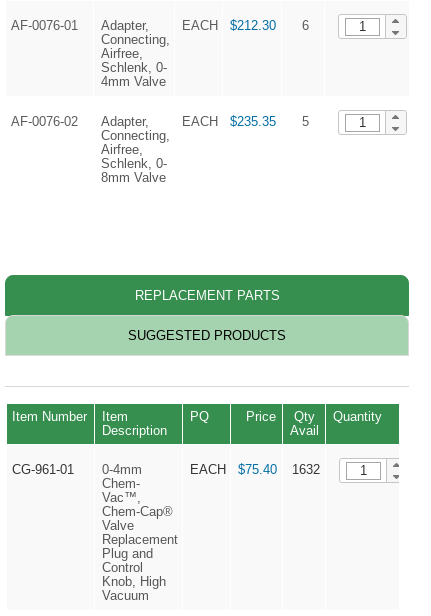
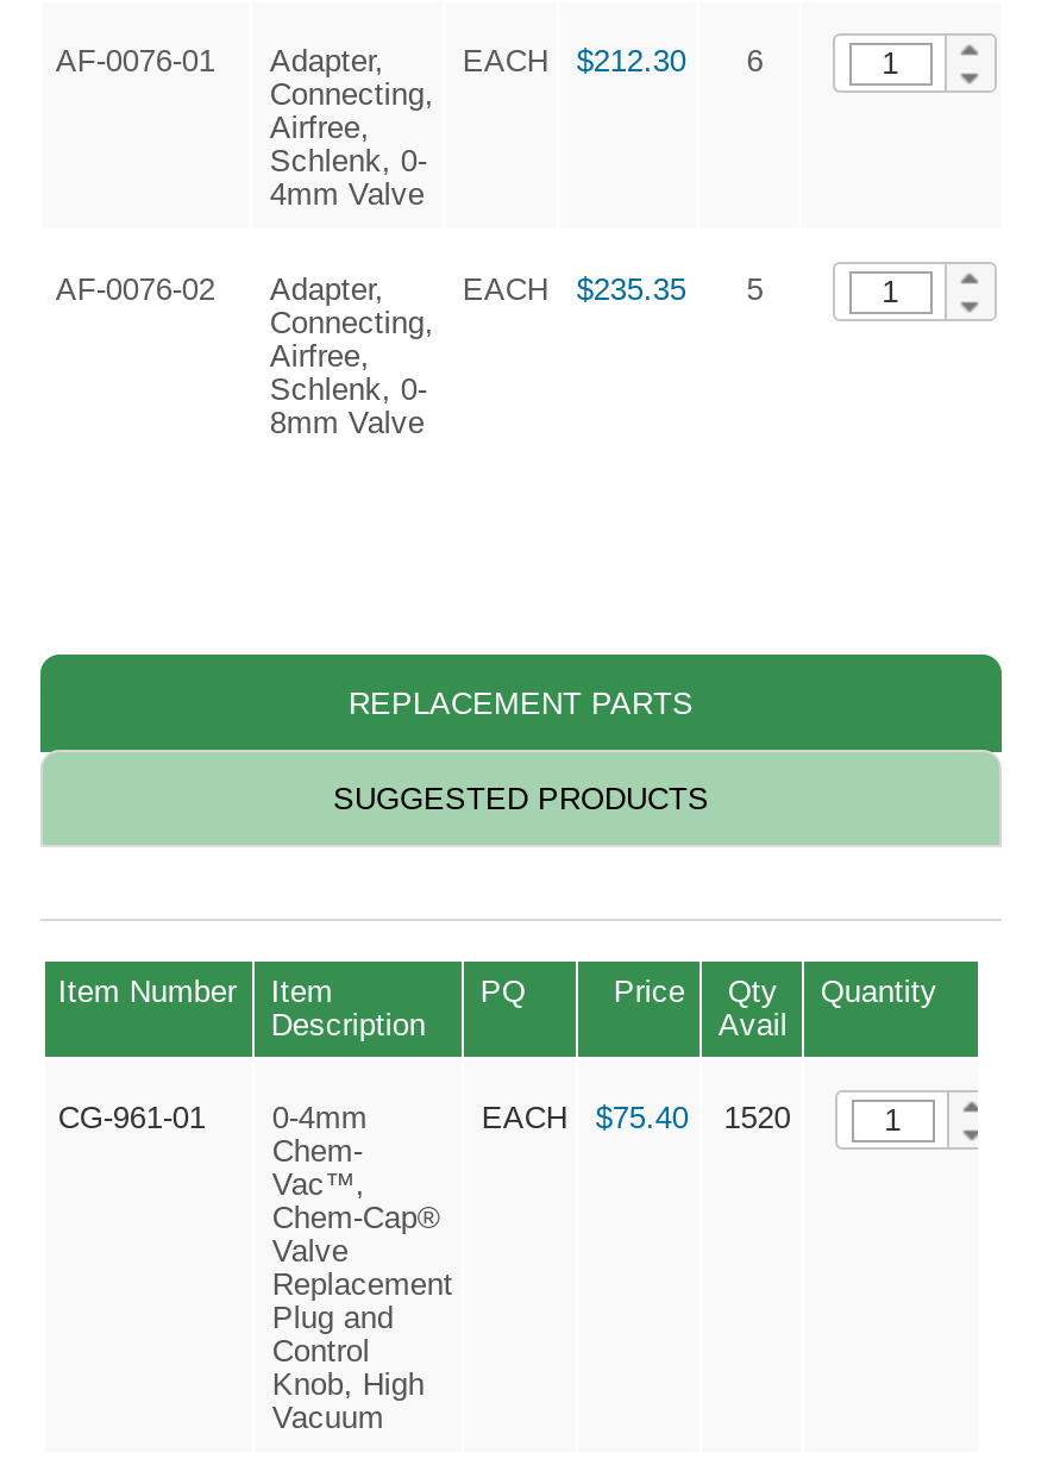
- EACH $75.40 1632
+ EACH $75.40 1520
